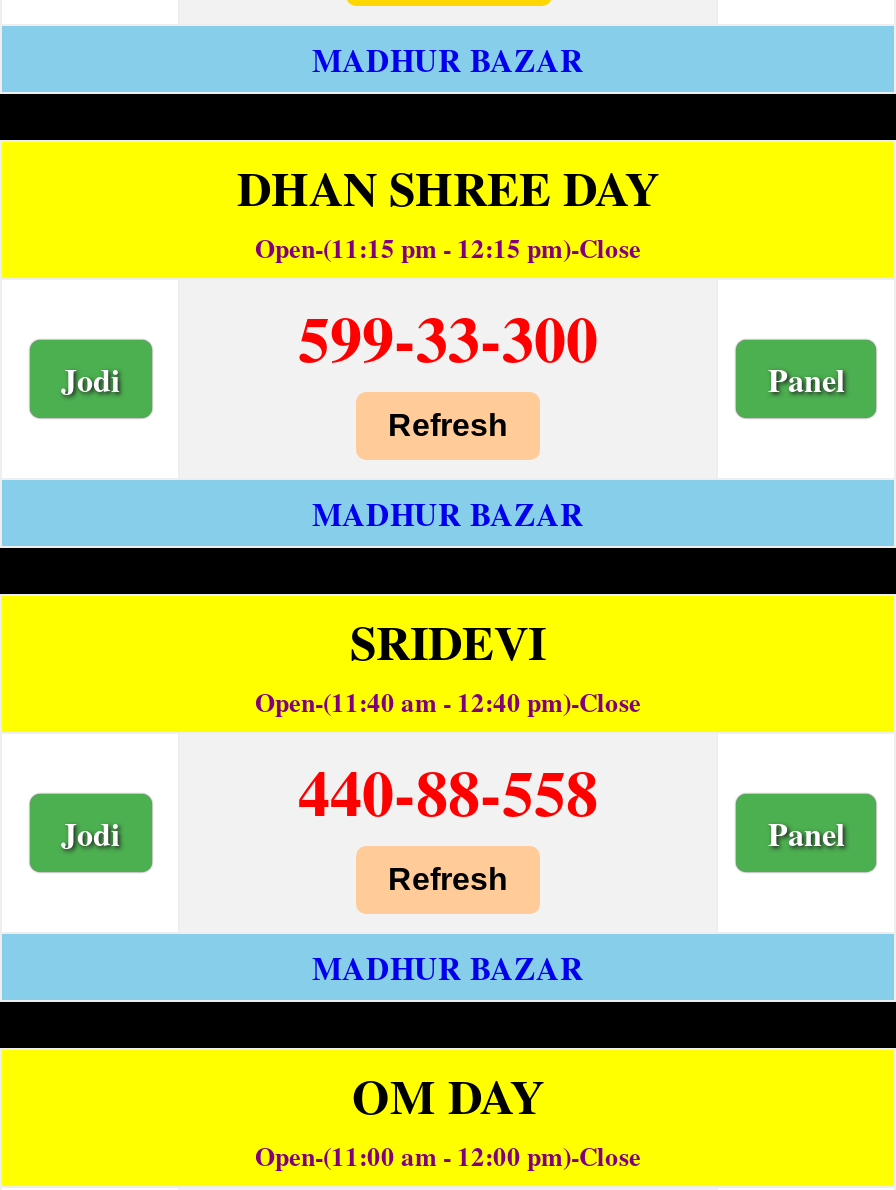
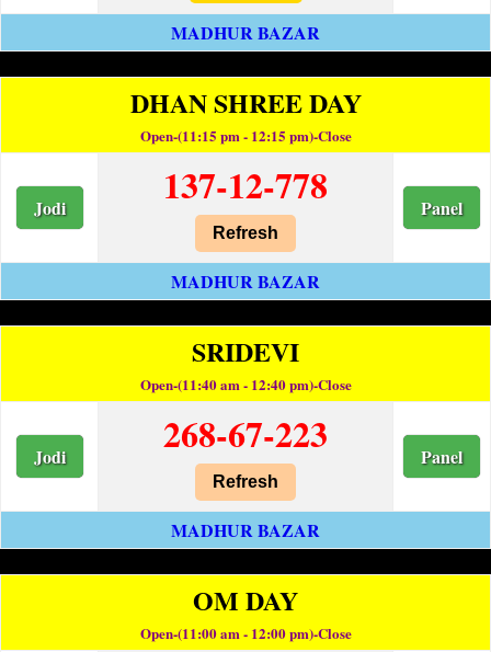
- 599-33-300
+ 137-12-778

- 440-88-558
+ 268-67-223
